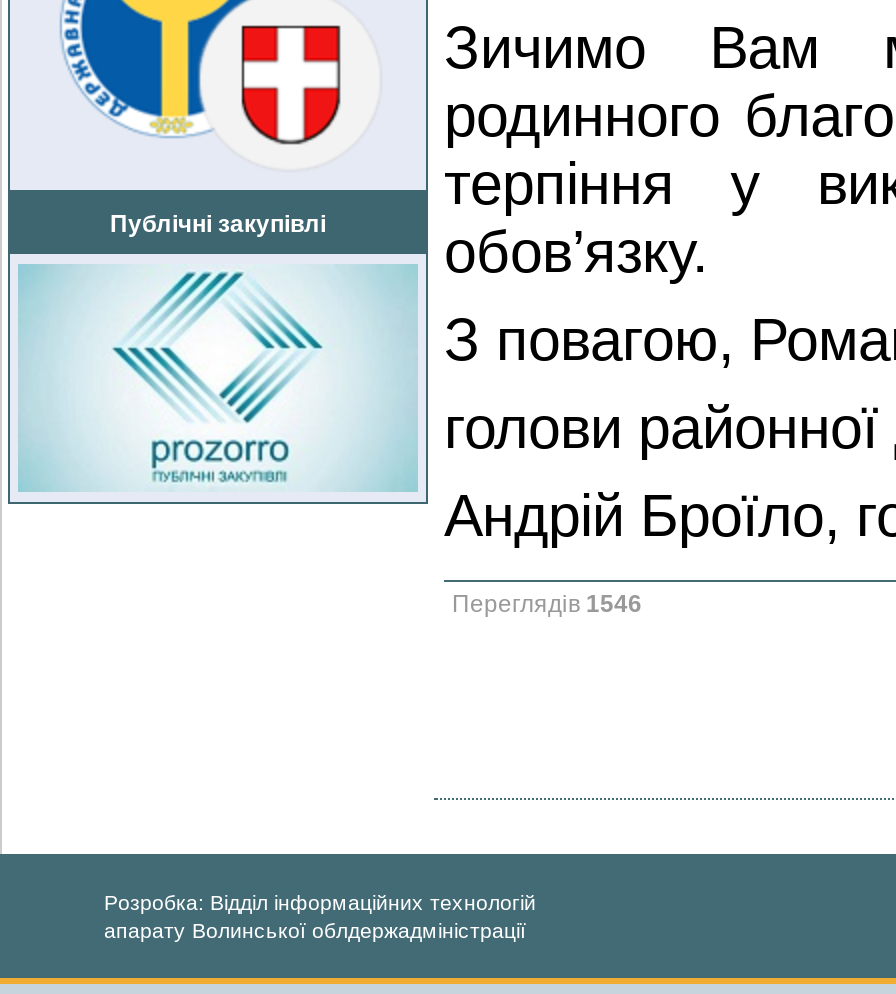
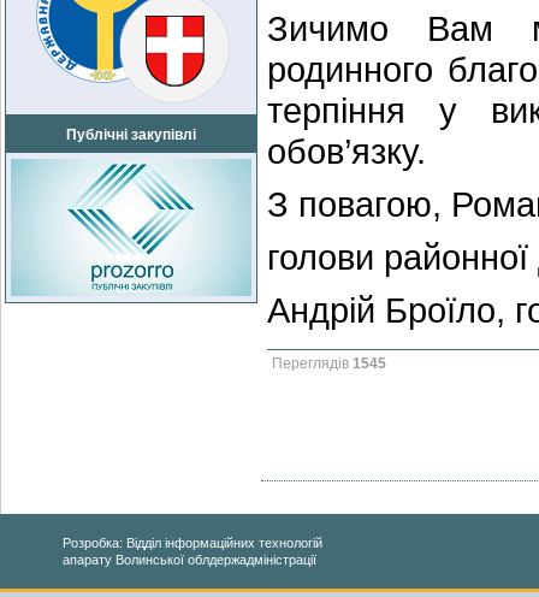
- Переглядів 1546
+ Переглядів 1545
